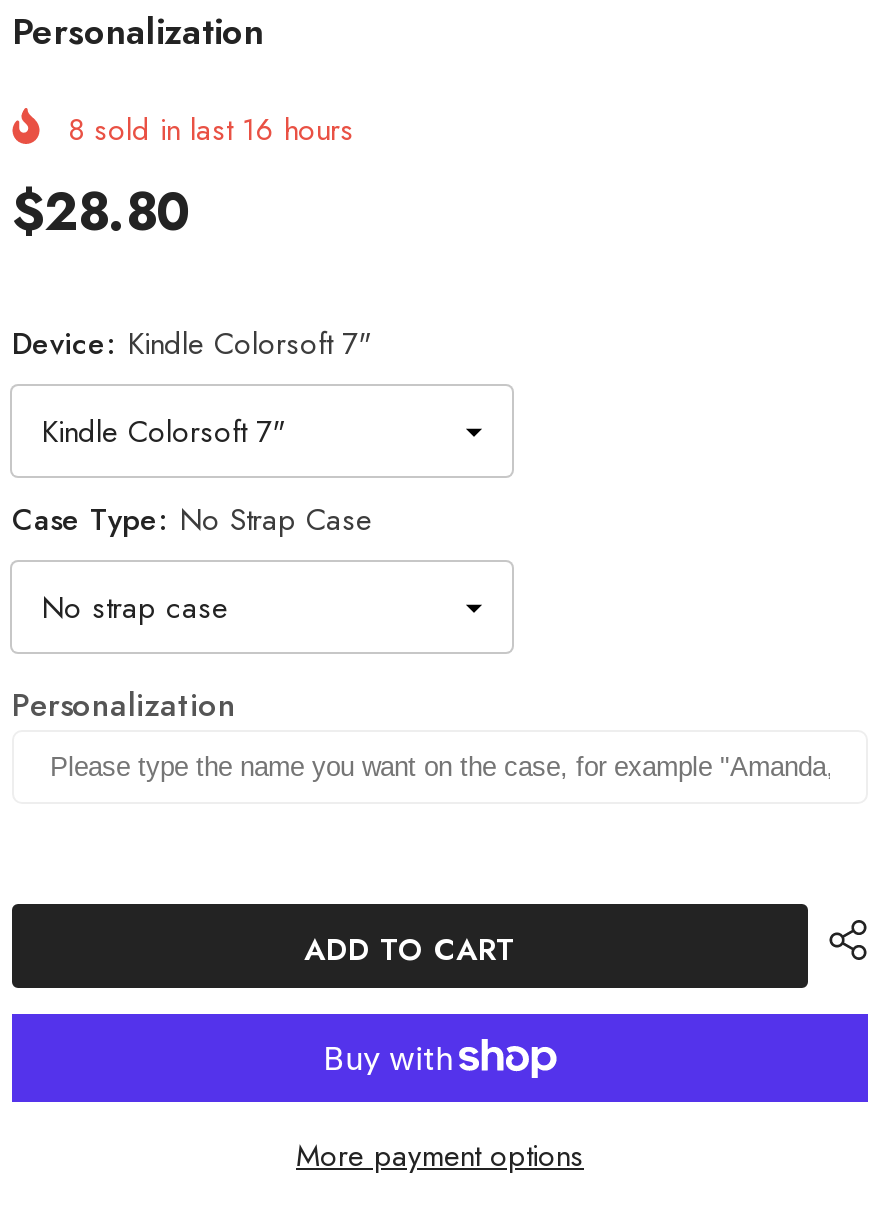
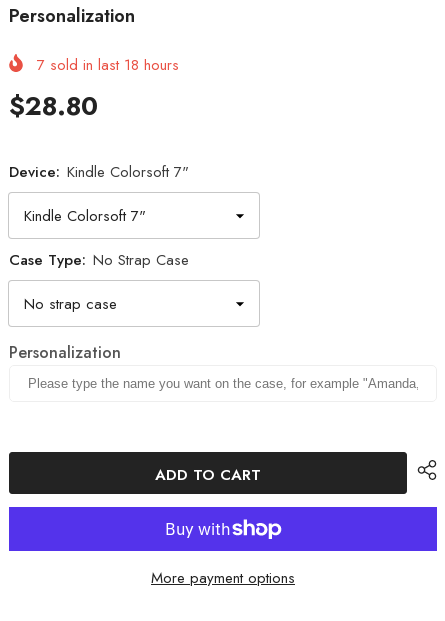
- 8 sold in last 16 hours
+ 7 sold in last 18 hours
